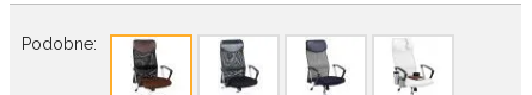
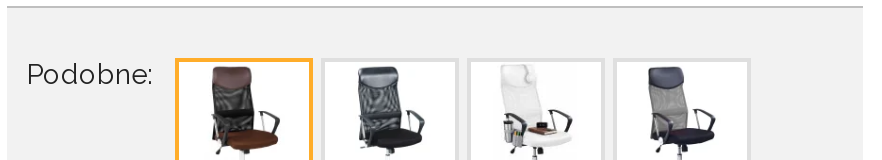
- [image]
+ [image]

- [image]
+ [image]
